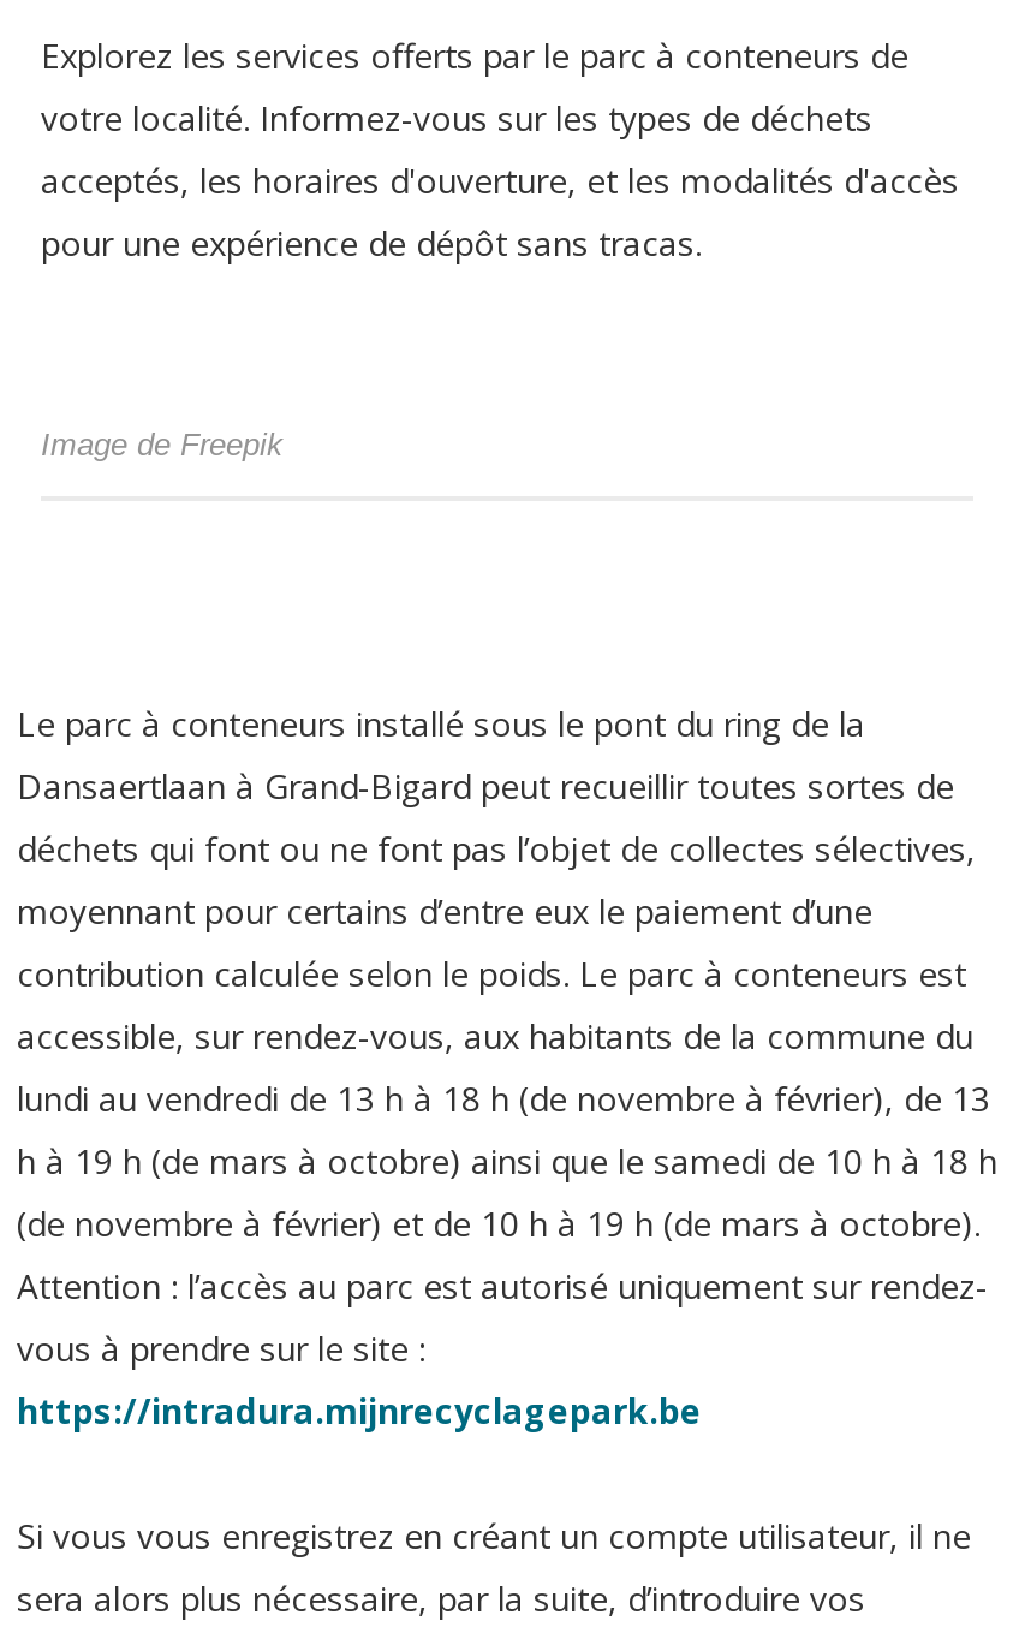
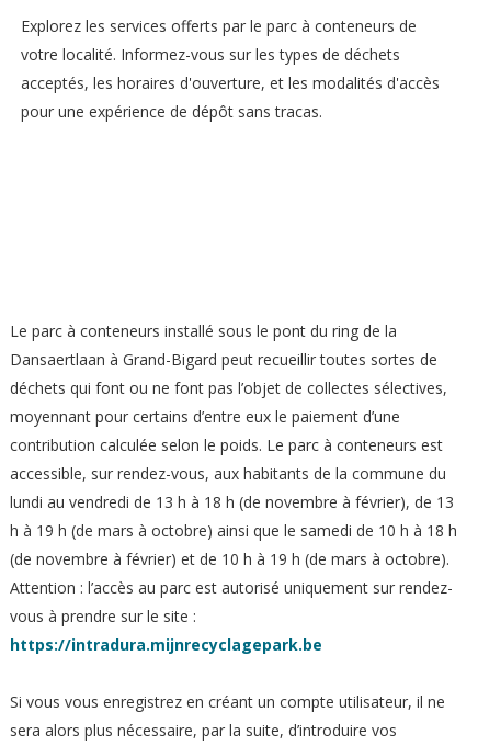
- Image de Freepik
